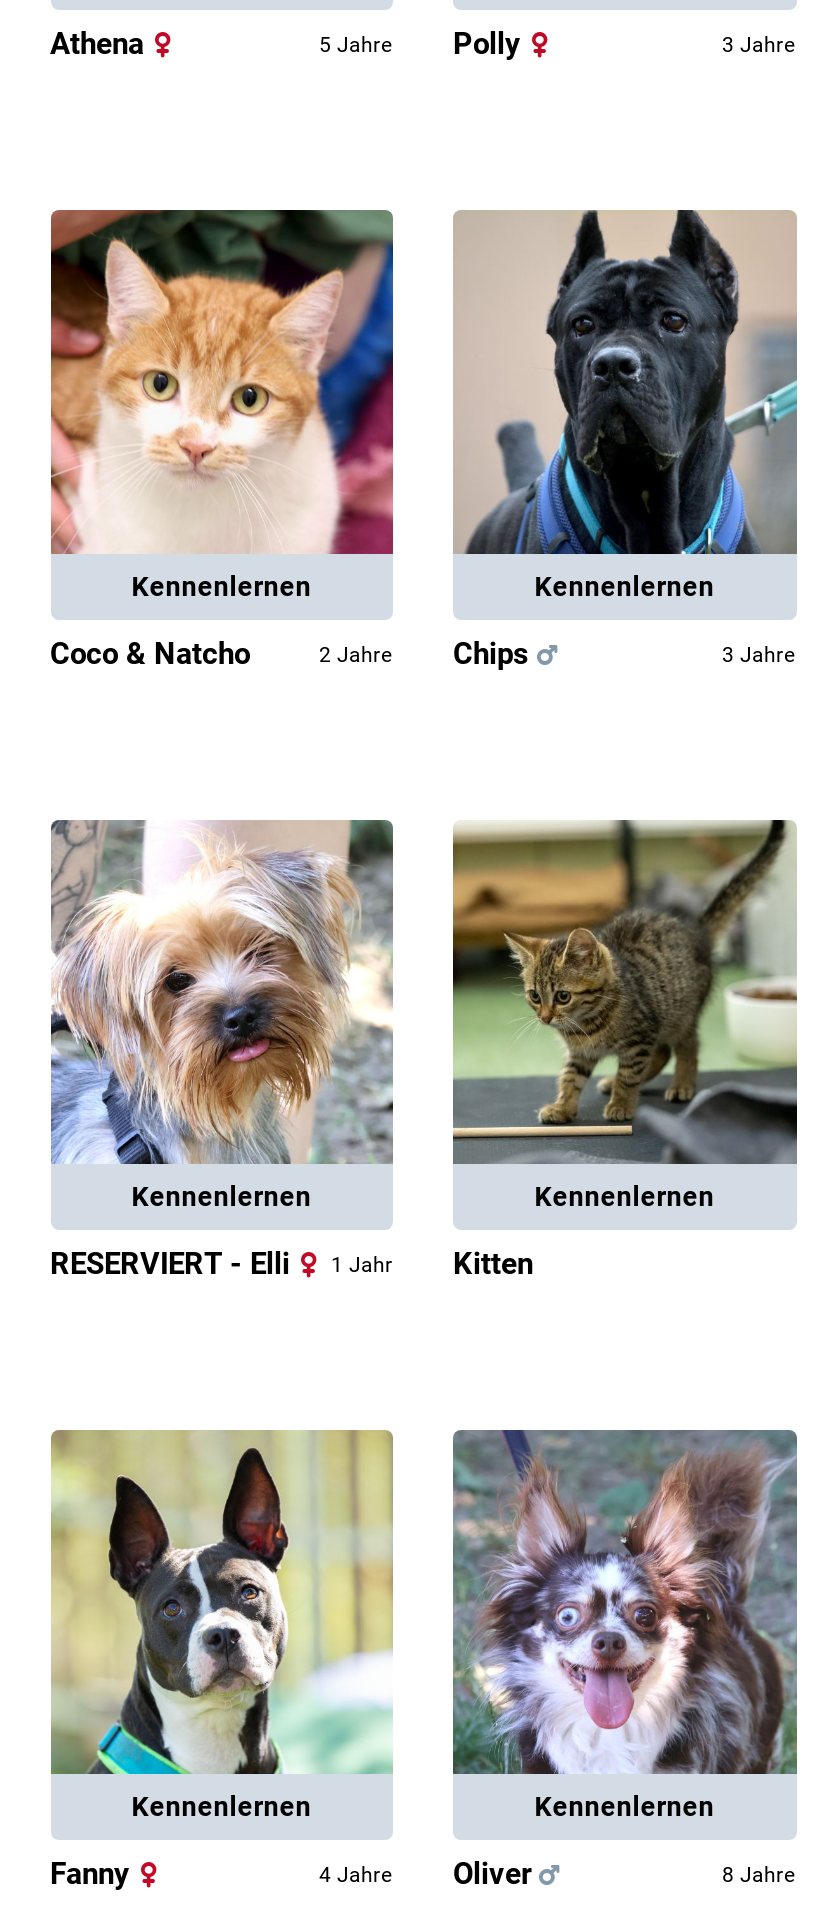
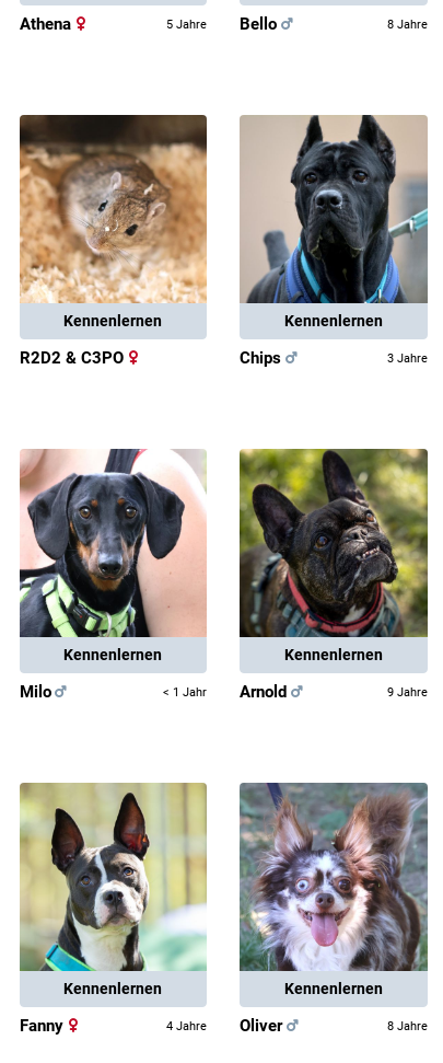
- Polly
- 3 Jahre
+ Bello
+ 8 Jahre

- [image]
- Coco & Natcho
- 2 Jahre
+ [image]
+ R2D2 & C3PO

- [image]
- RESERVIERT - Elli
- 1 Jahr
+ [image]
+ Milo
+ < 1 Jahr

- [image]
+ [image]

- Kitten
+ Arnold
+ 9 Jahre
